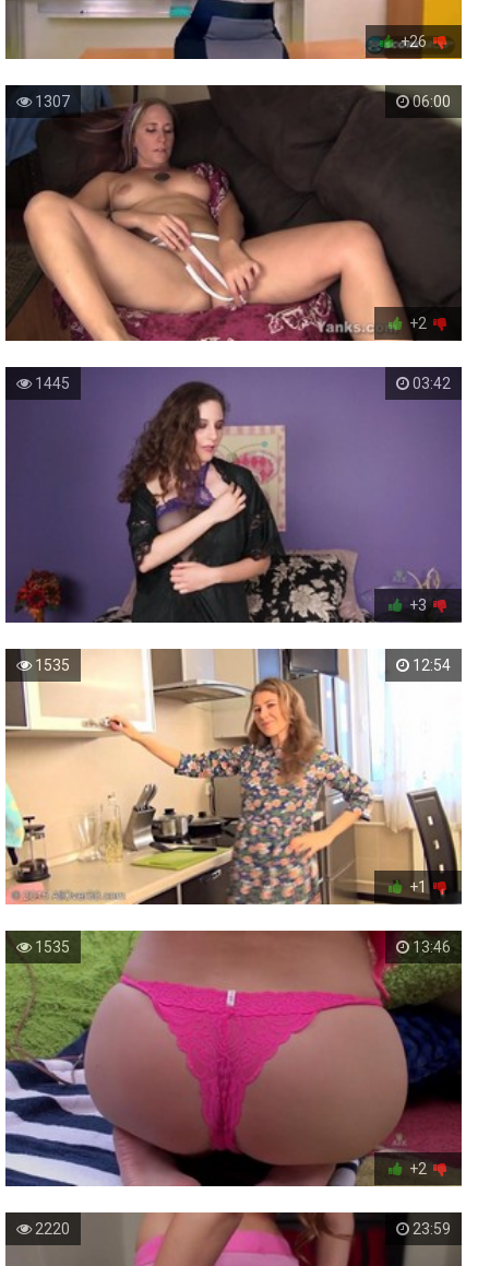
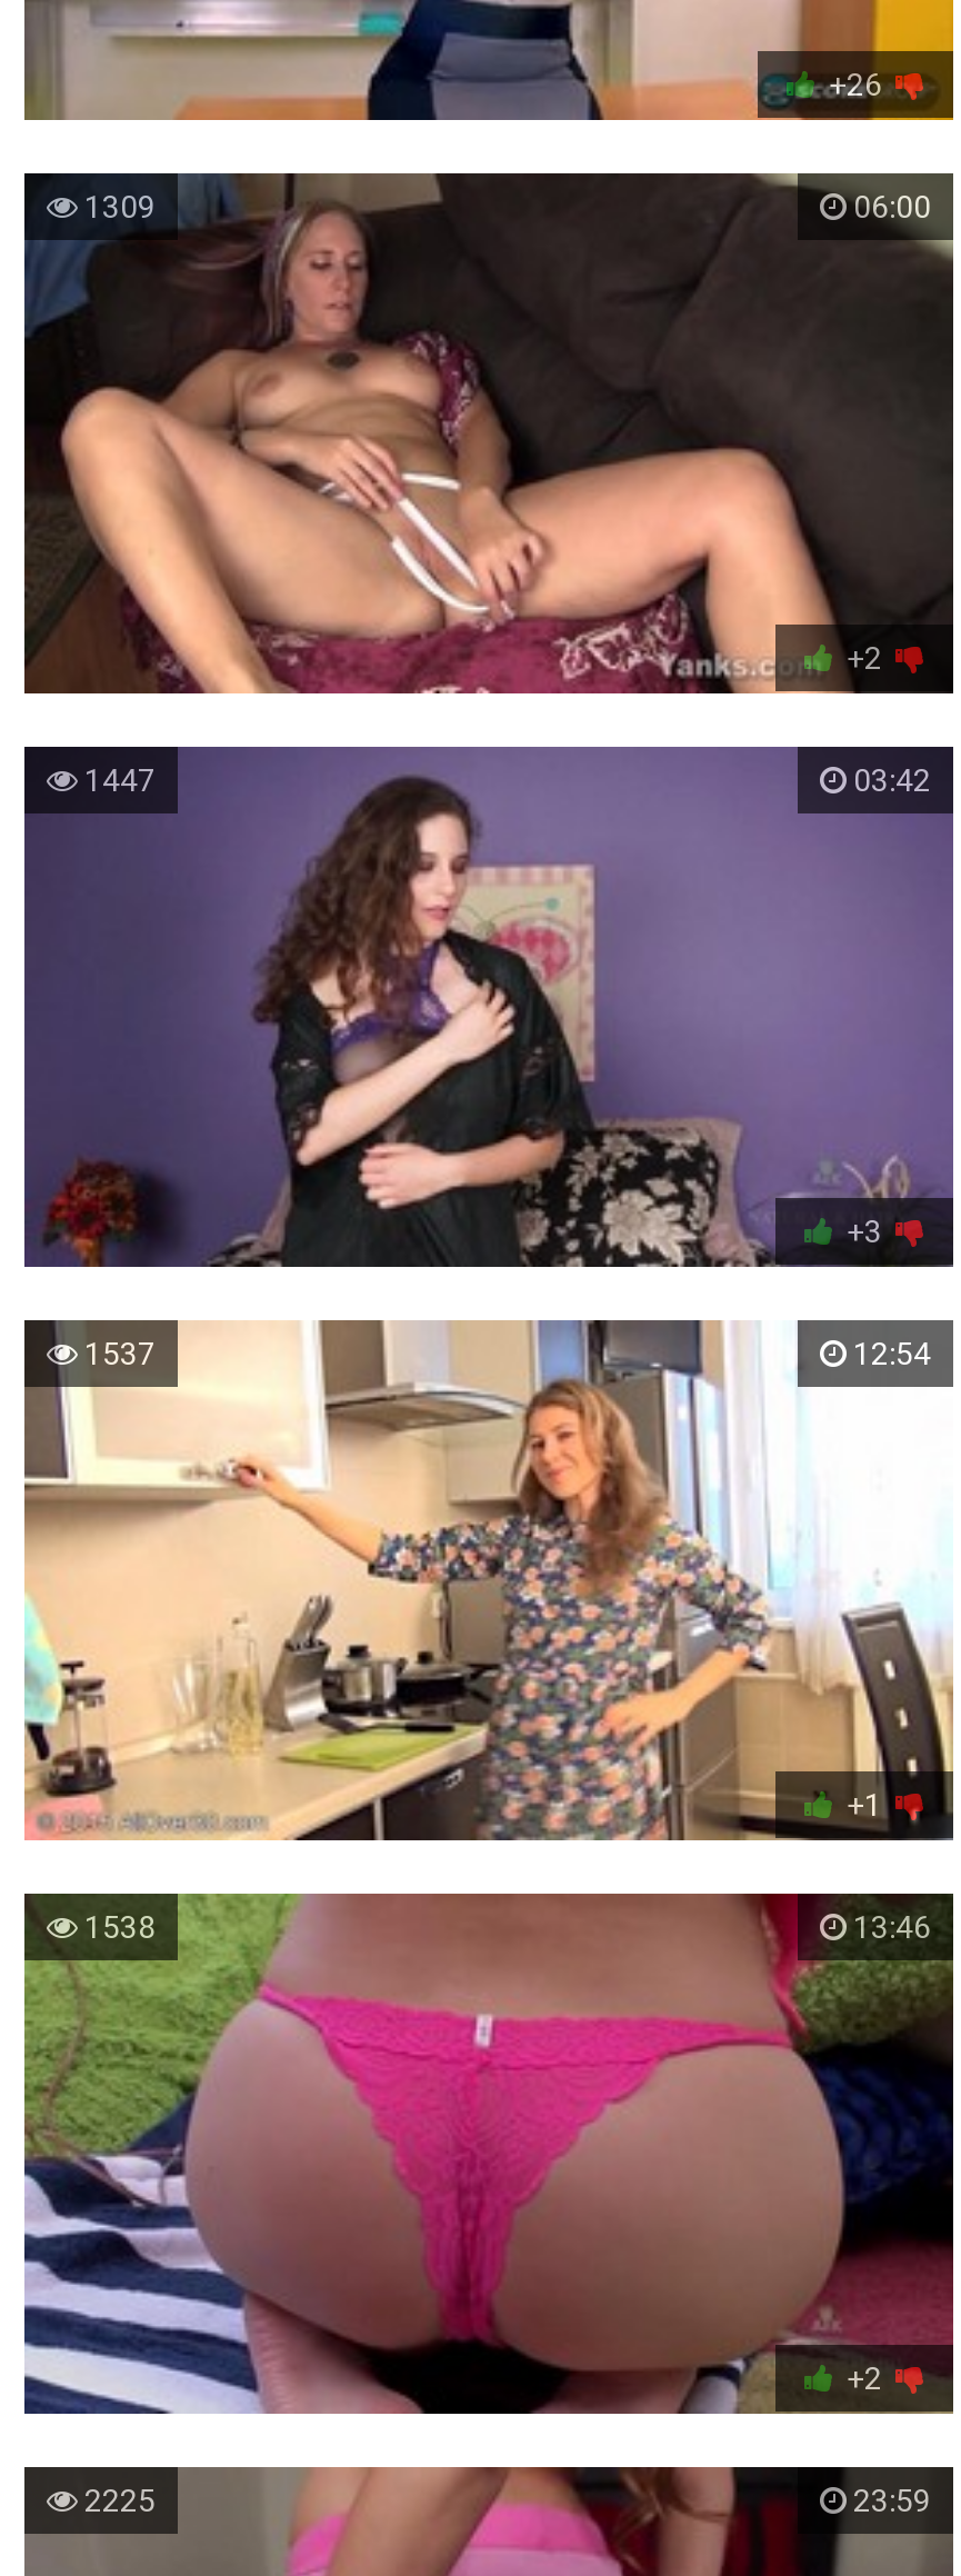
- 1307
+ 1309

- 1445
+ 1447

- 1535
+ 1537

- 1535
+ 1538

- 2220
+ 2225
